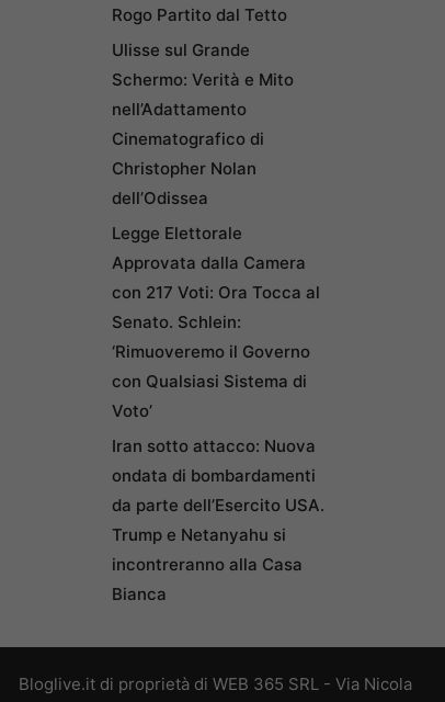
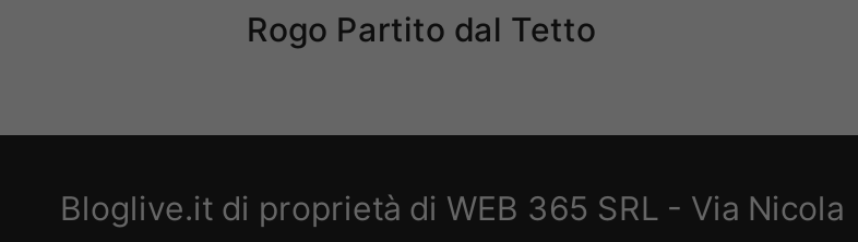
- Ulisse sul Grande
- Schermo: Verità e Mito
- nell’Adattamento
- Cinematografico di
- Christopher Nolan
- dell’Odissea
- Legge Elettorale
- Approvata dalla Camera
- con 217 Voti: Ora Tocca al
- Senato. Schlein:
- ‘Rimuoveremo il Governo
- con Qualsiasi Sistema di
- Voto’
- Iran sotto attacco: Nuova
- ondata di bombardamenti
- da parte dell’Esercito USA.
- Trump e Netanyahu si
- incontreranno alla Casa
- Bianca
